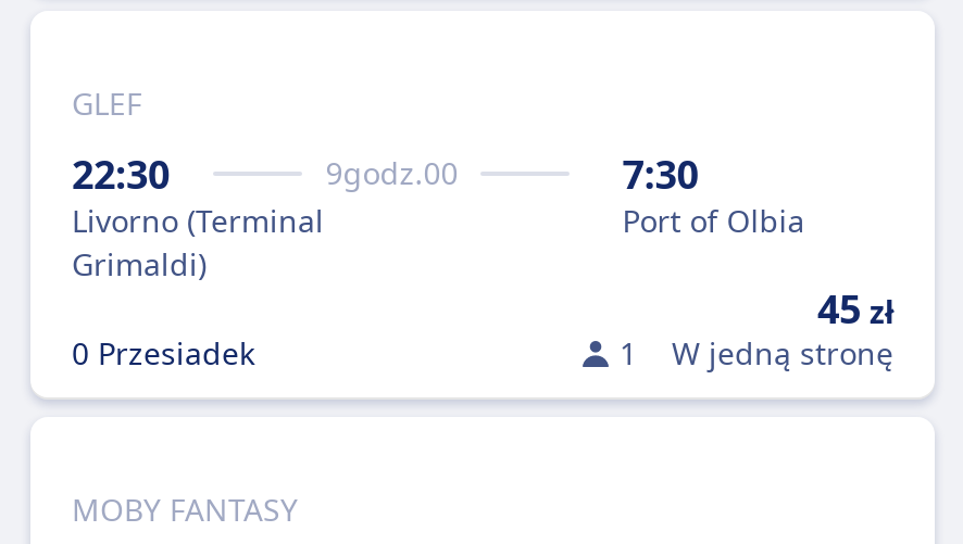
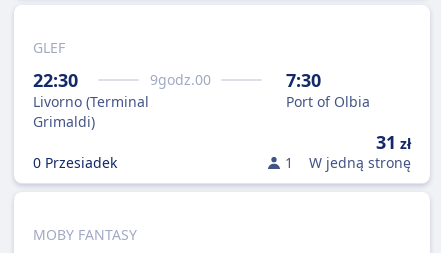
- 45 zł
+ 31 zł
